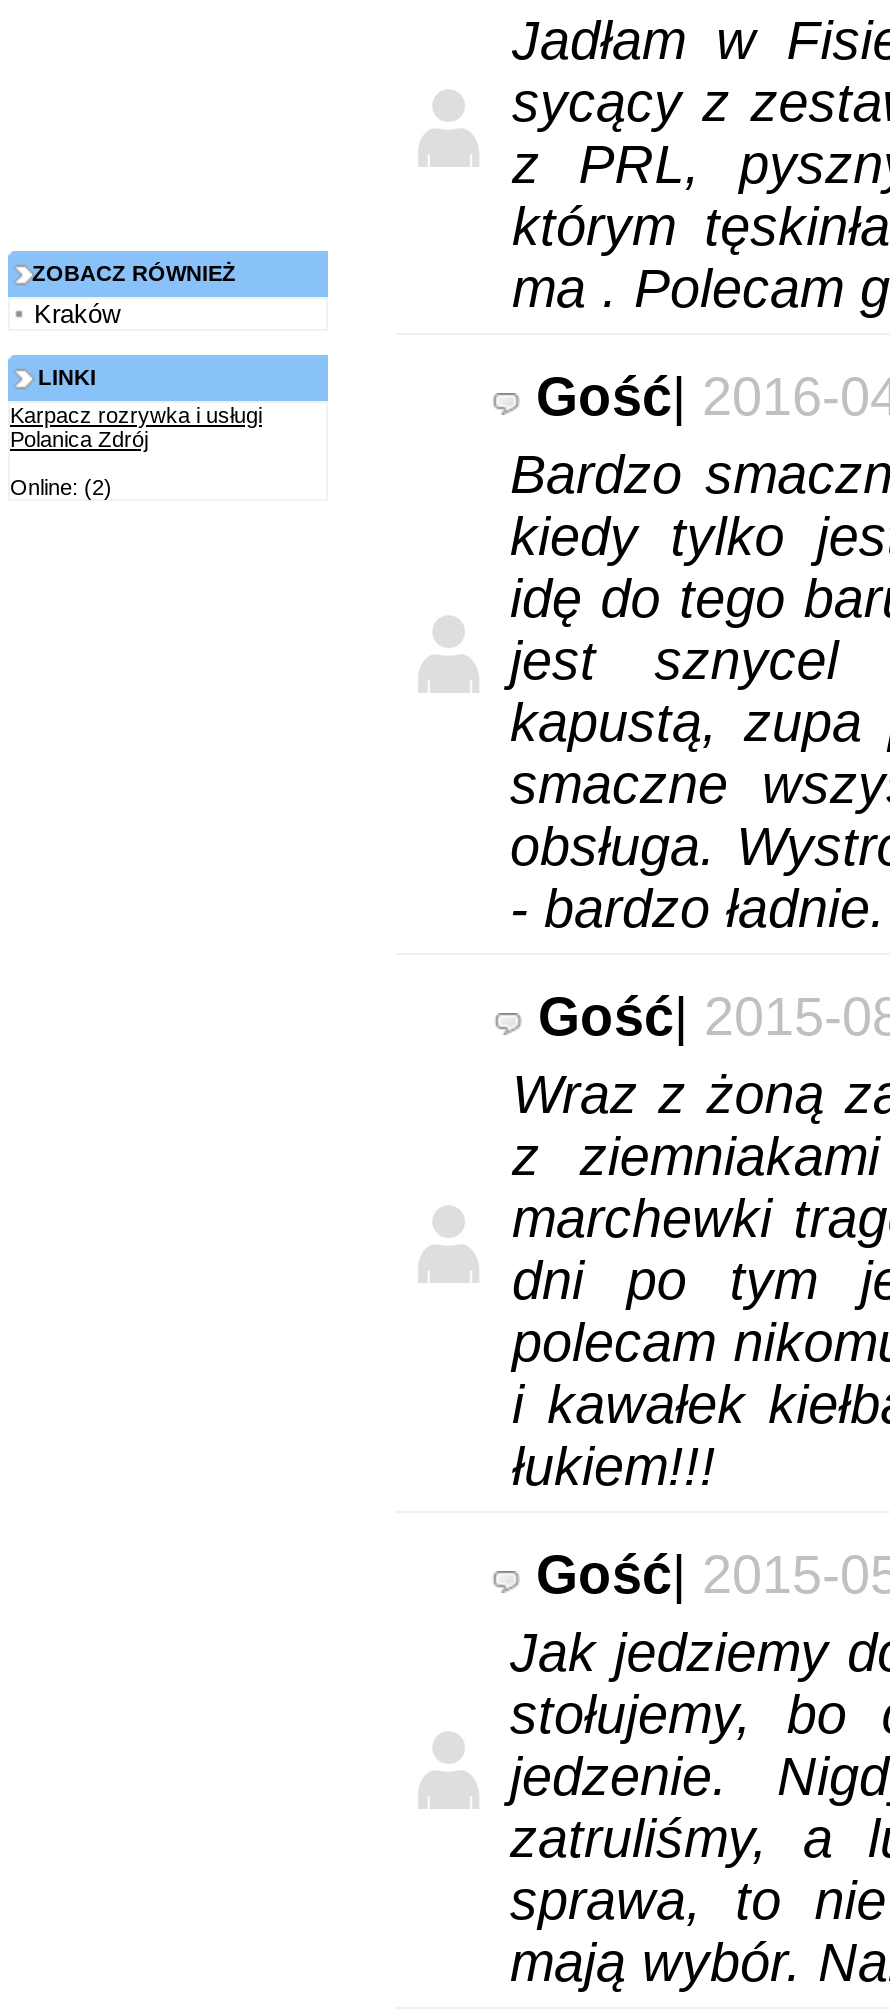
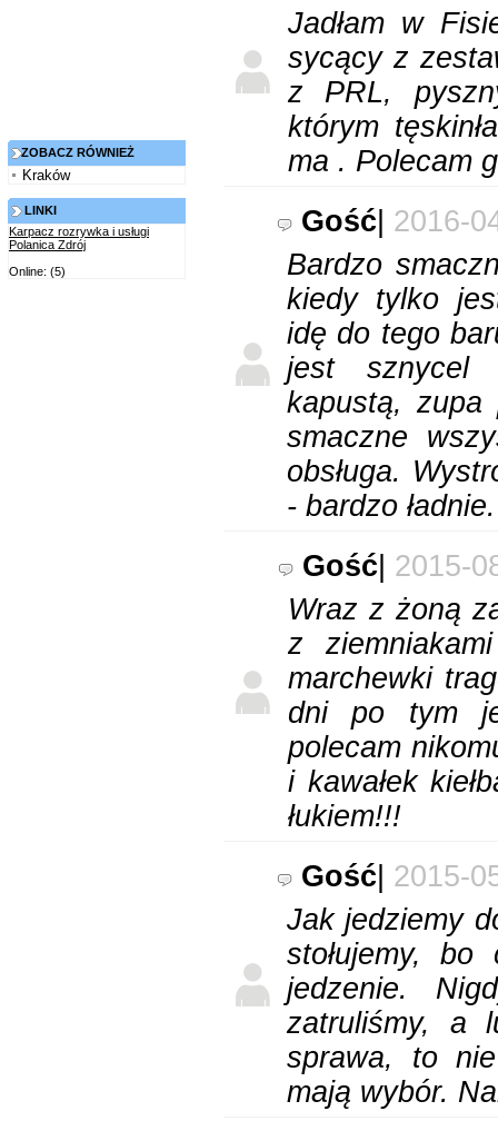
- Online: (2)
+ Online: (5)
